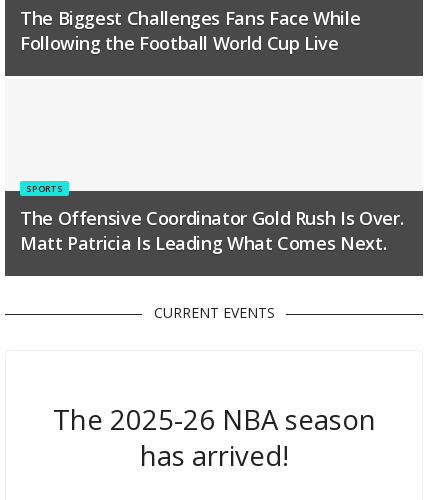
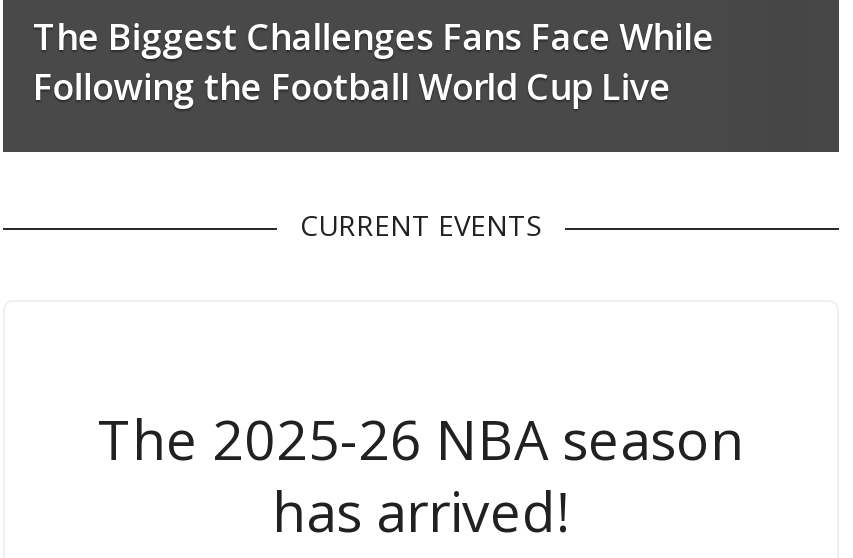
- SPORTS
- The Offensive Coordinator Gold Rush Is Over.
- Matt Patricia Is Leading What Comes Next.
